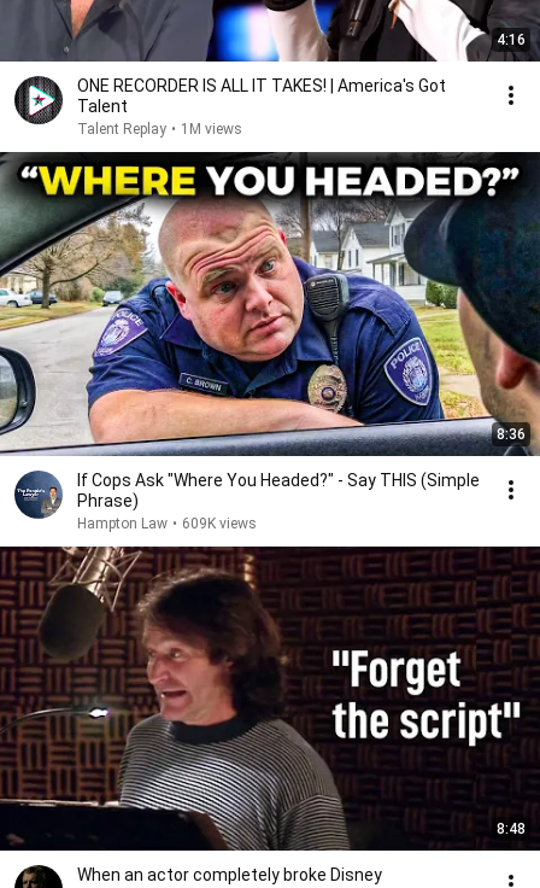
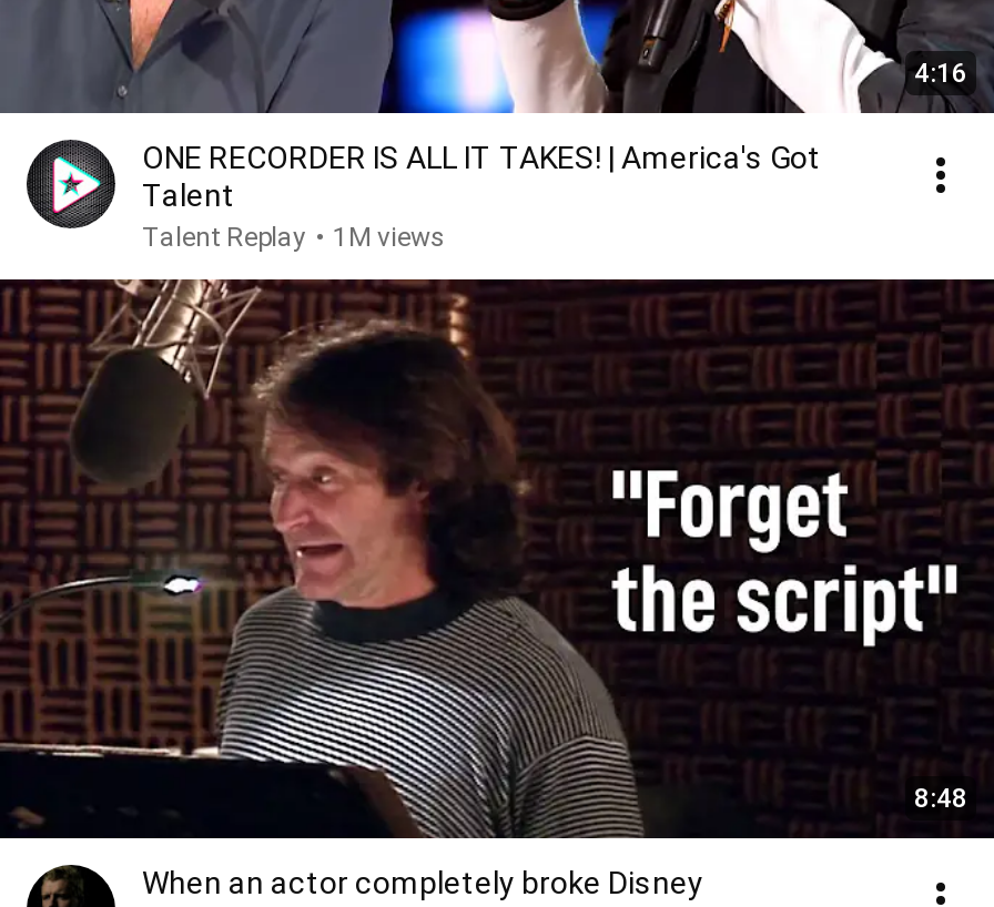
- [image]
- 8:36
- If Cops Ask "Where You Headed?" - Say THIS (Simple
- Phrase)
- Hampton Law • 609K views

- [image]
